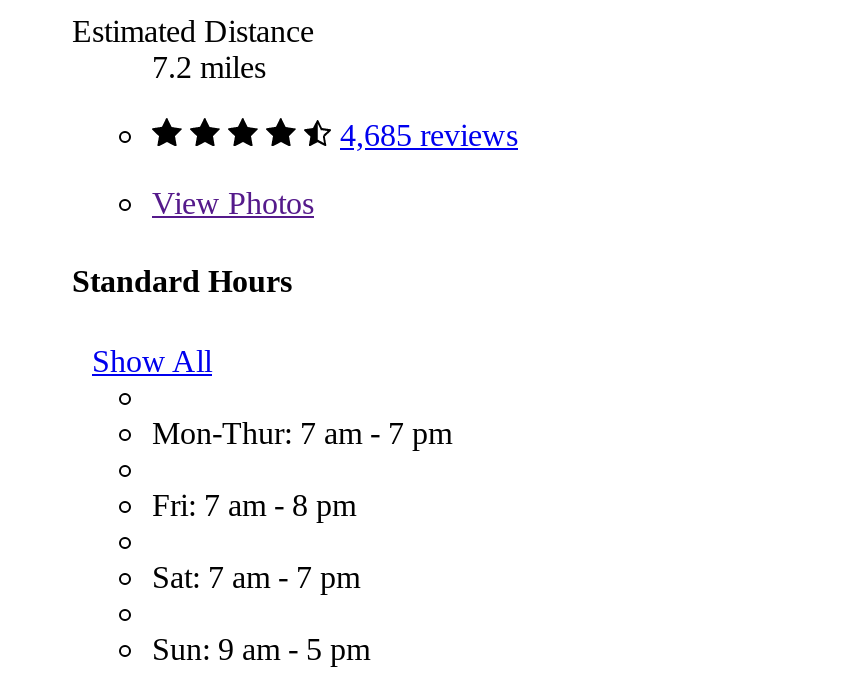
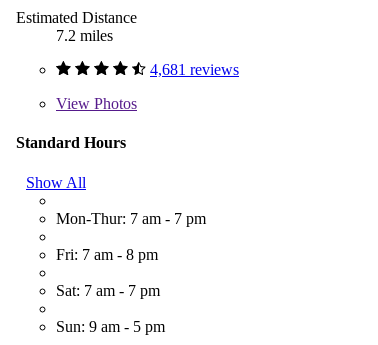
- 4,685 reviews
+ 4,681 reviews
